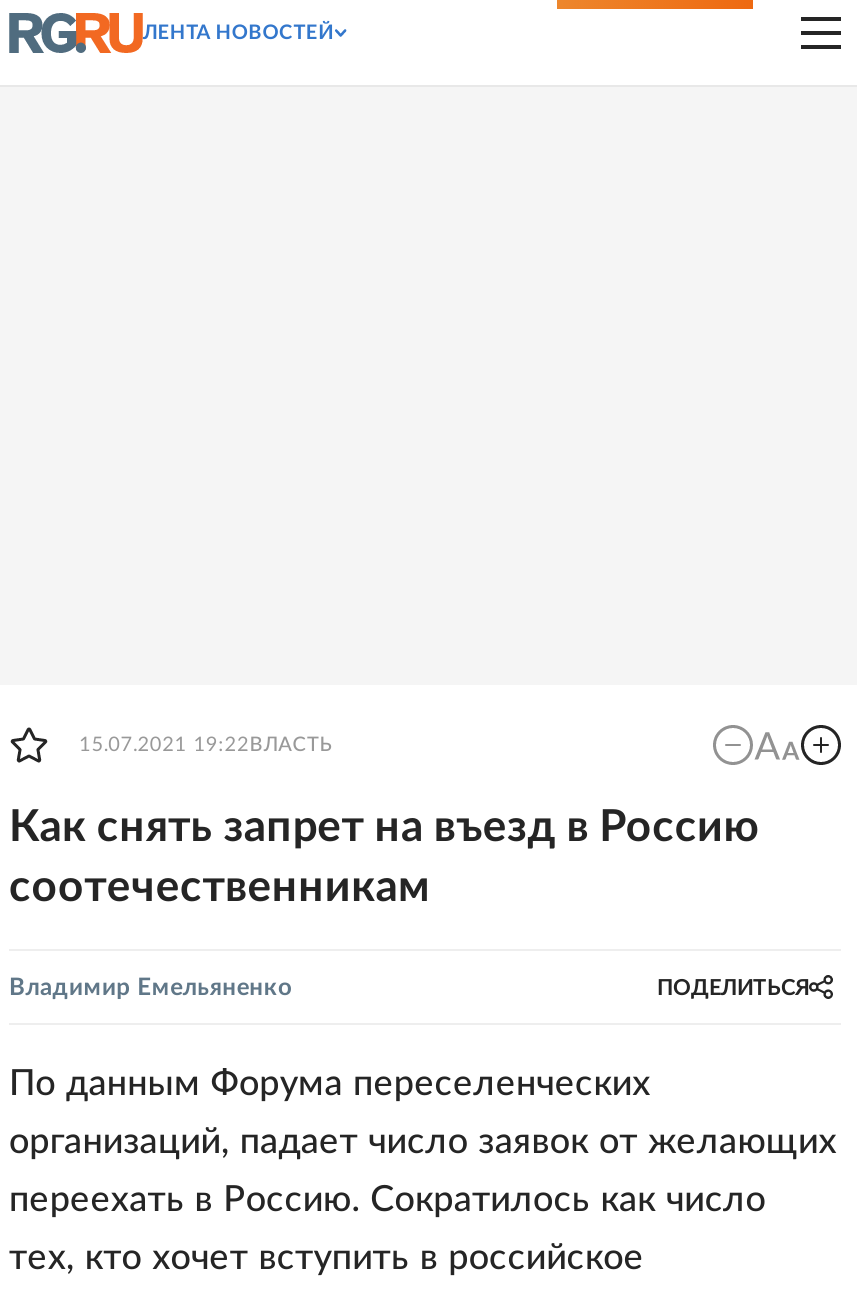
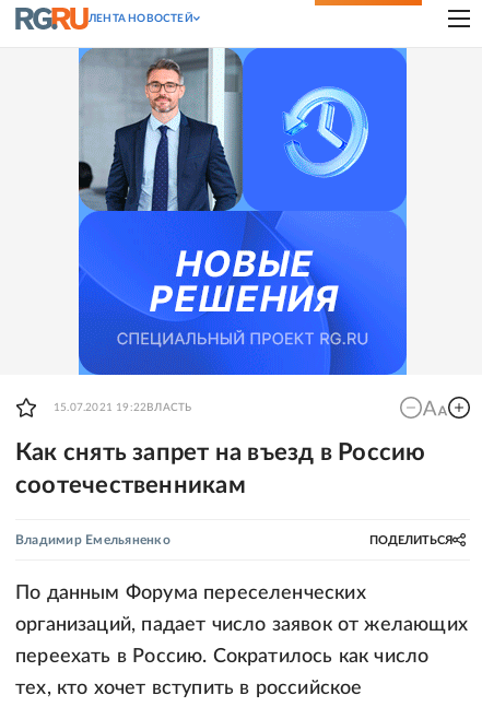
+ [image]
